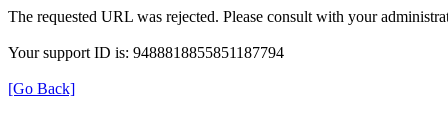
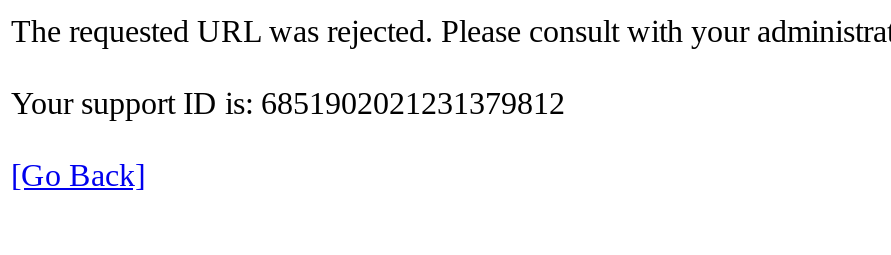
- Your support ID is: 9488818855851187794
+ Your support ID is: 6851902021231379812
